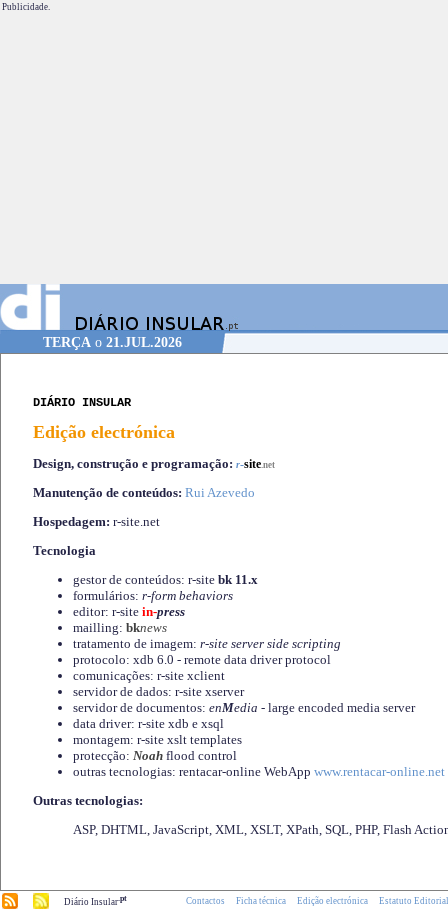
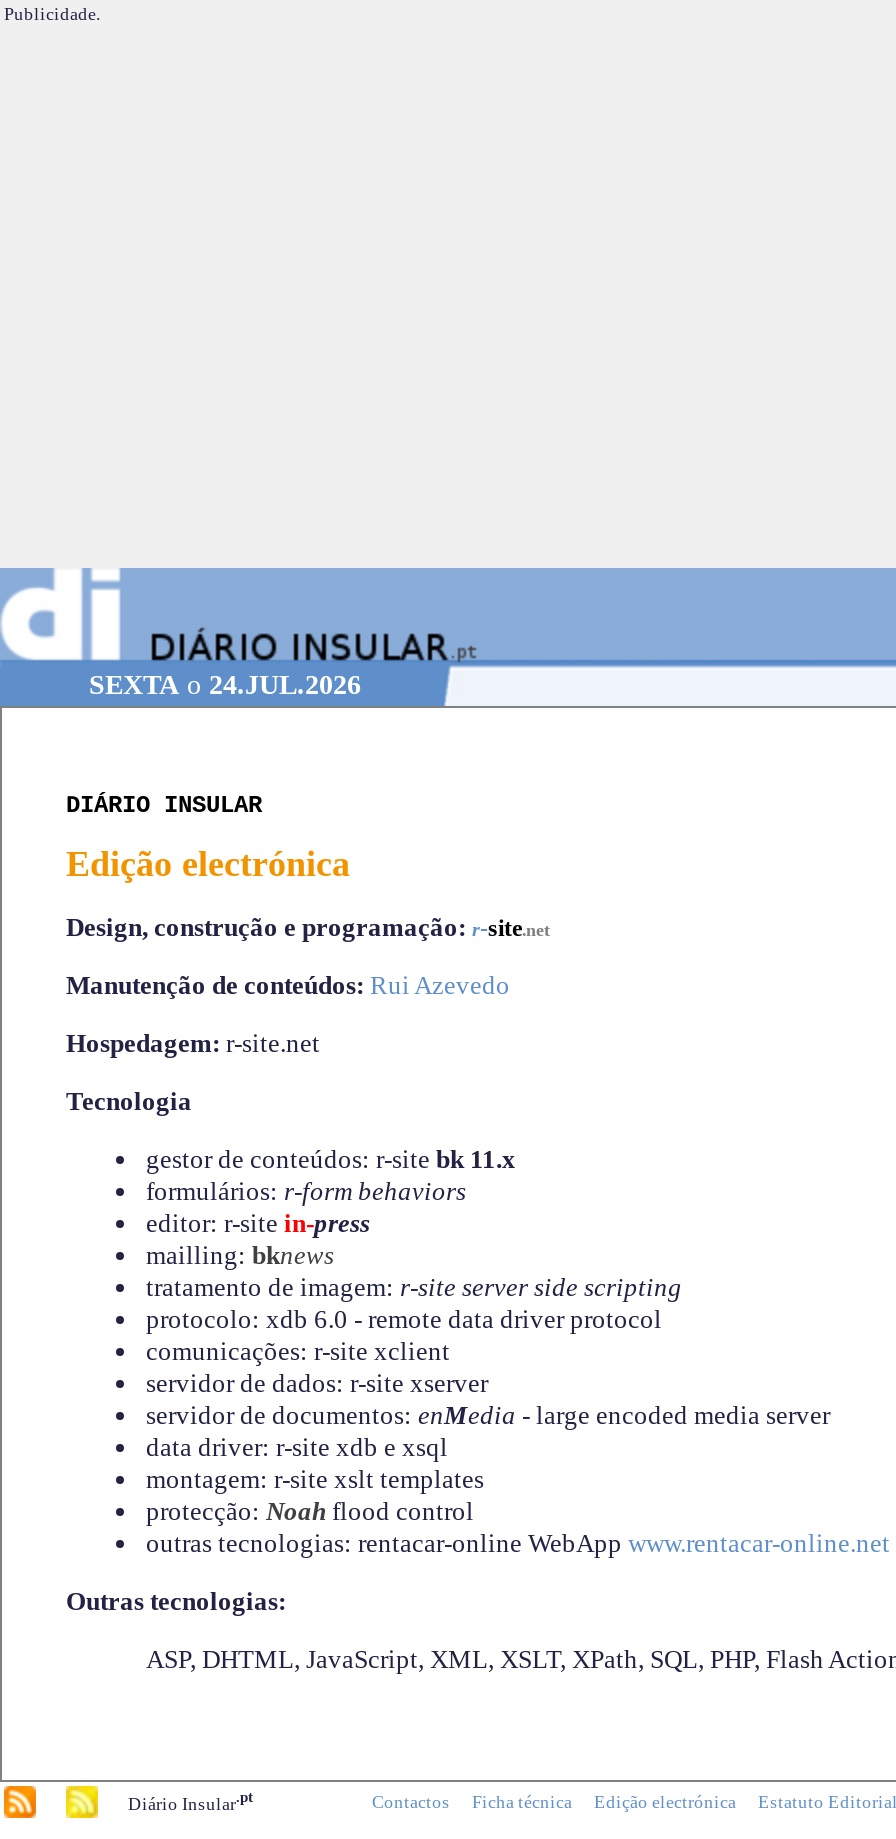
- TERÇA o 21.JUL.2026
+ SEXTA o 24.JUL.2026
